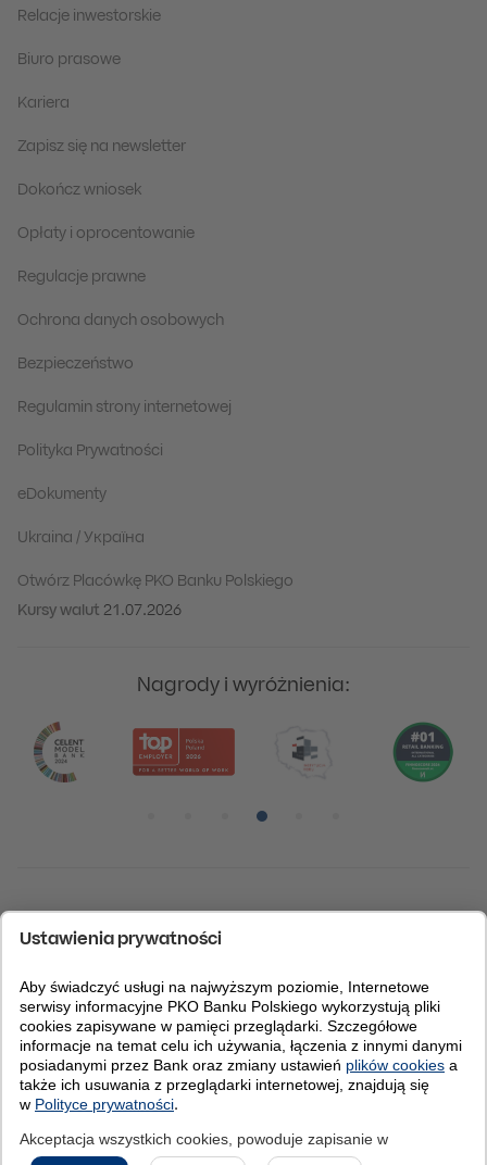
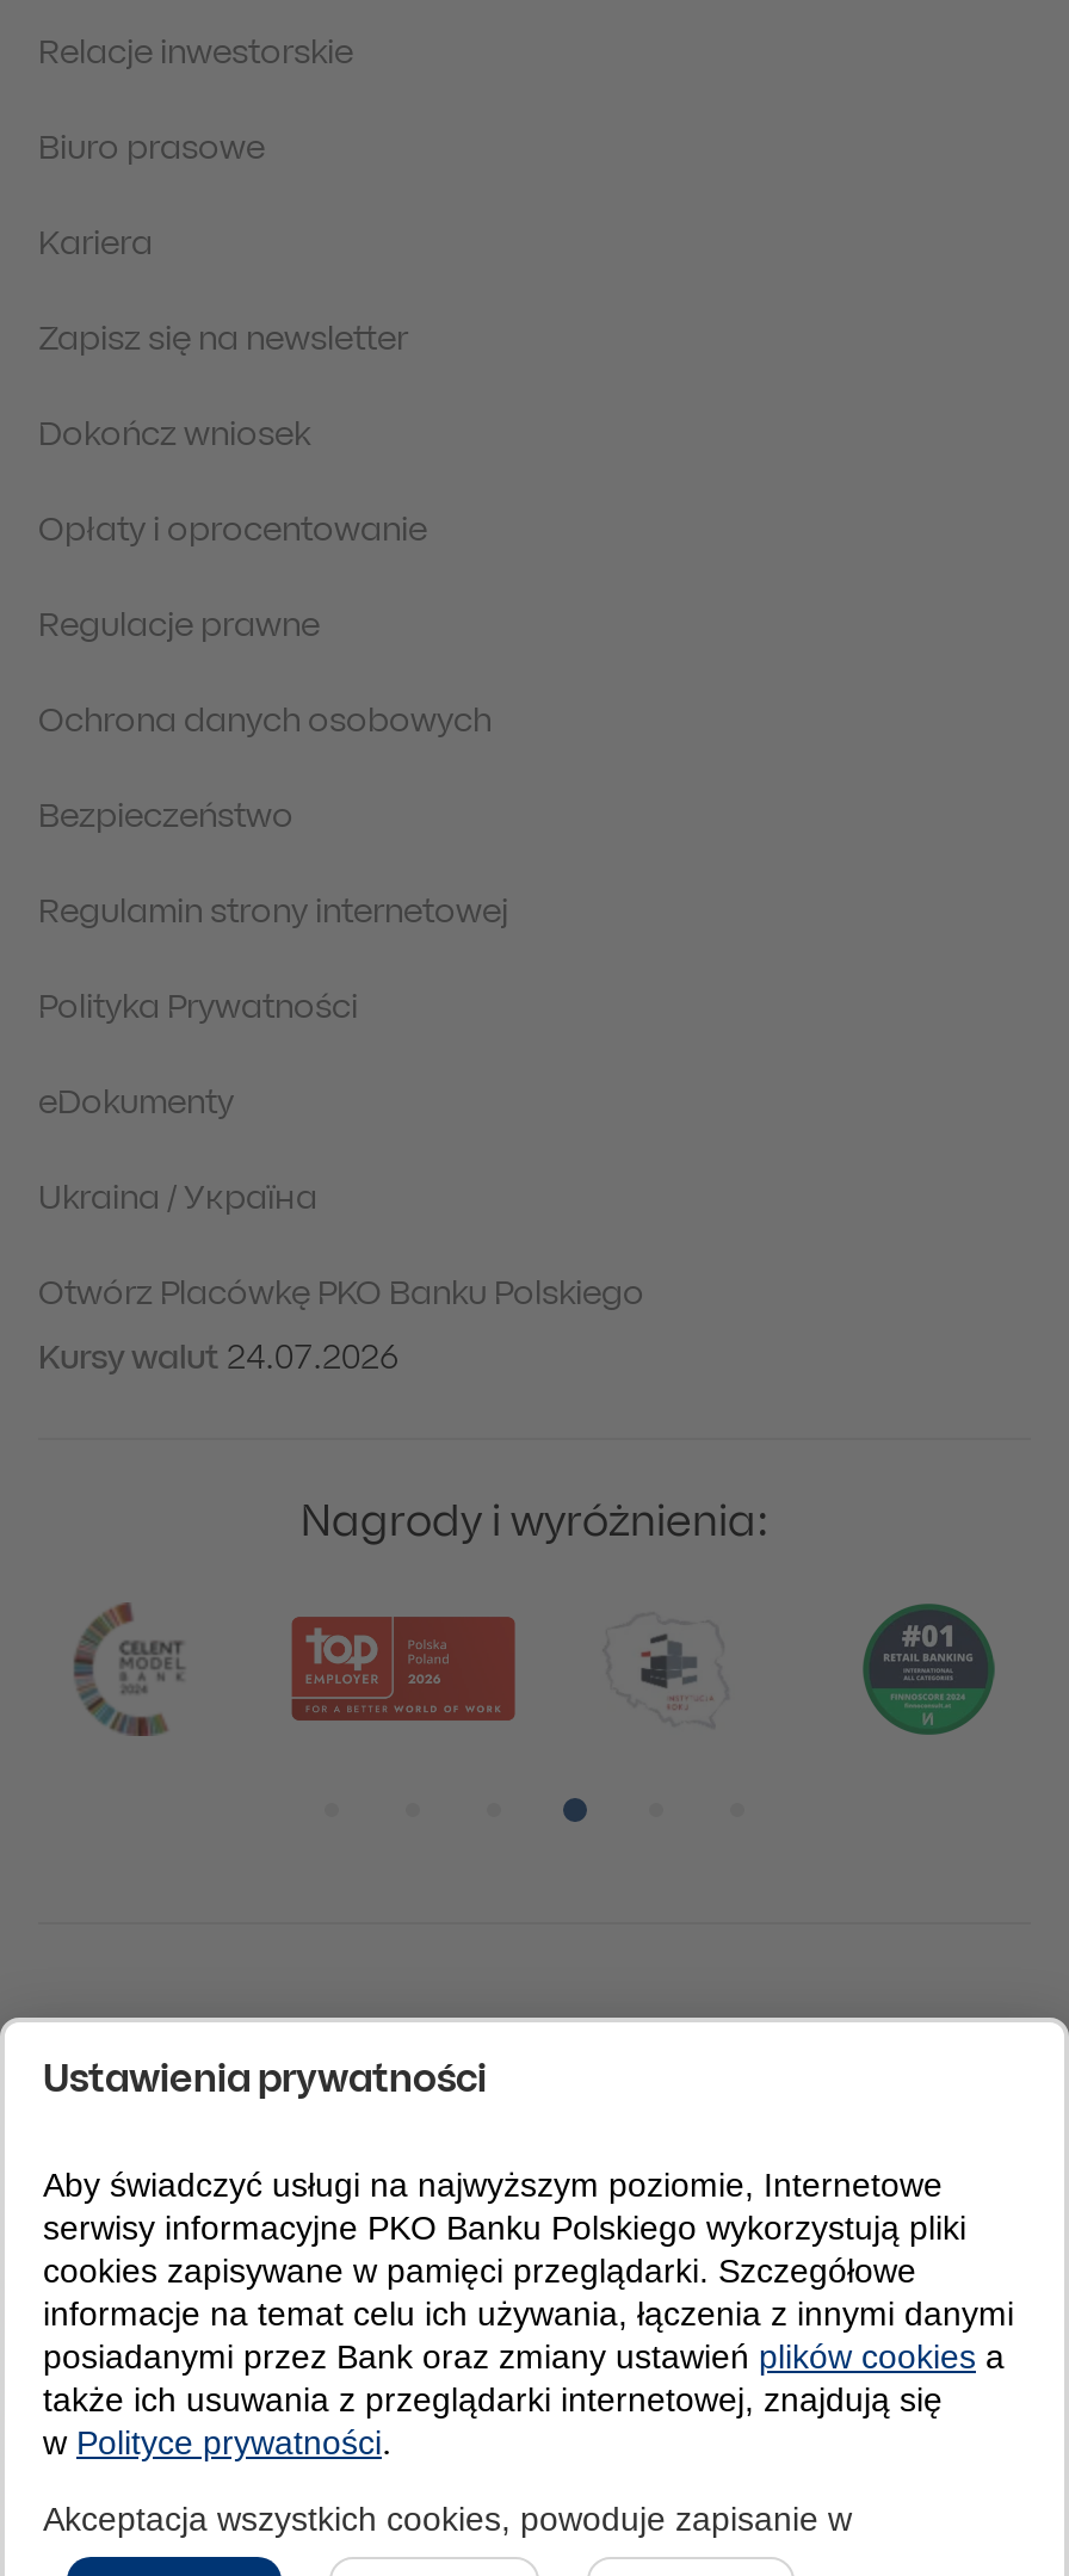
- Kursy walut 21.07.2026
+ Kursy walut 24.07.2026
